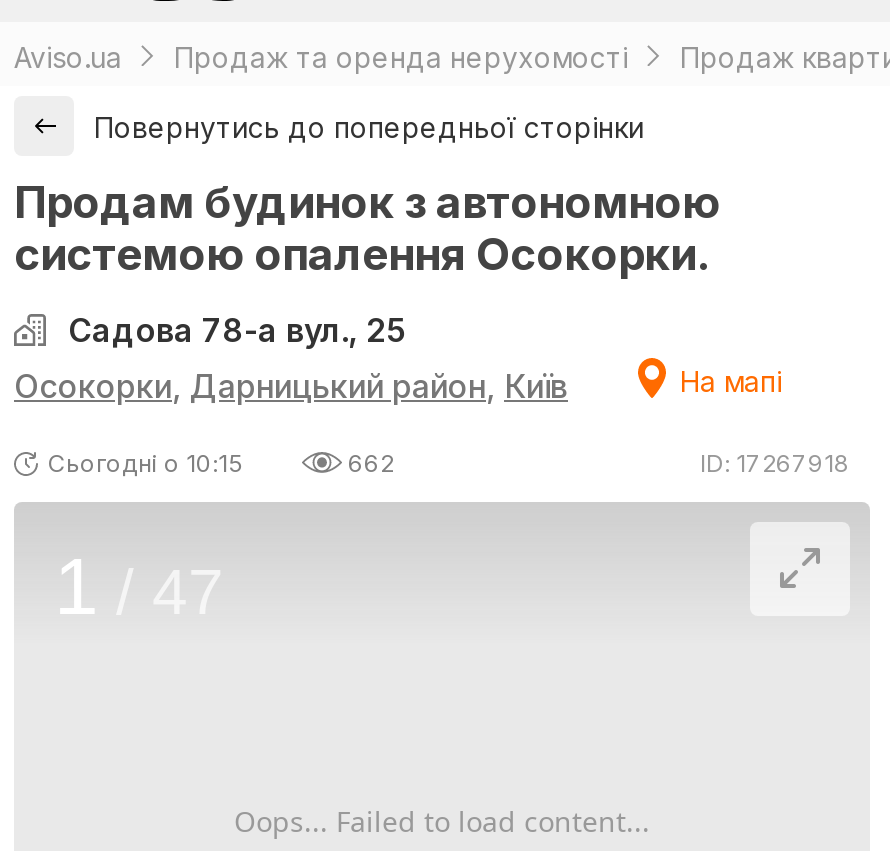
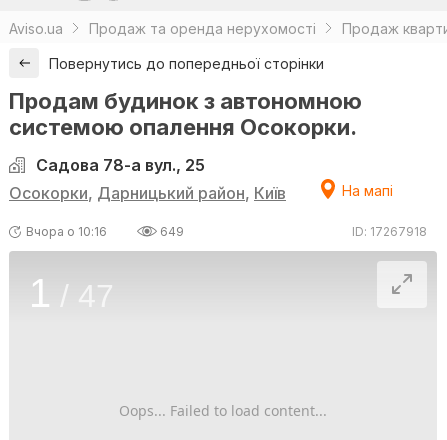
- Сьогодні о 10:15
+ Вчора о 10:16

- 662
+ 649
